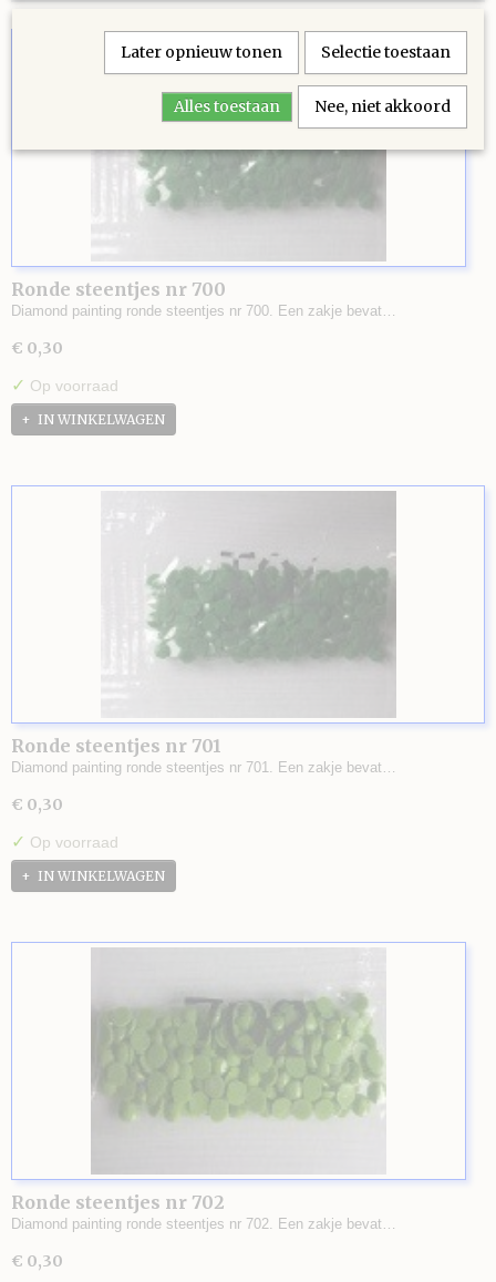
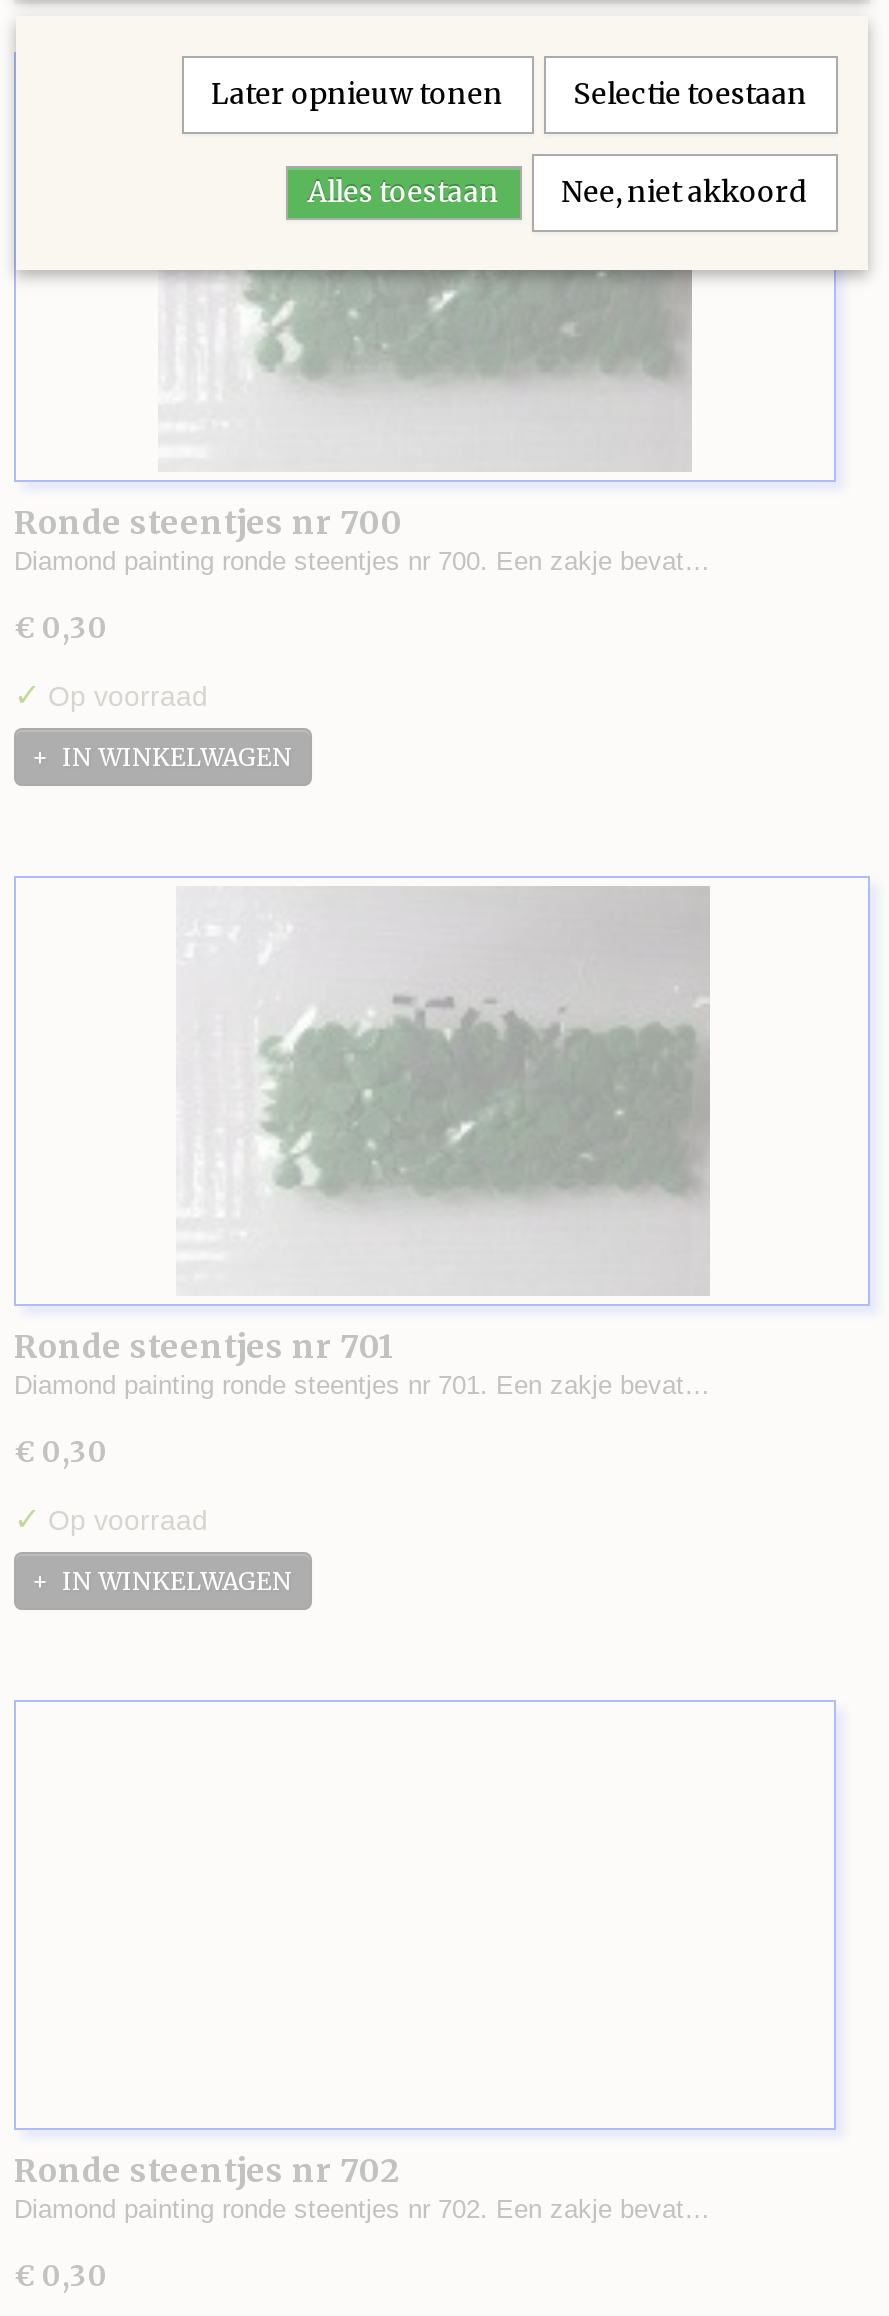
- [image]
